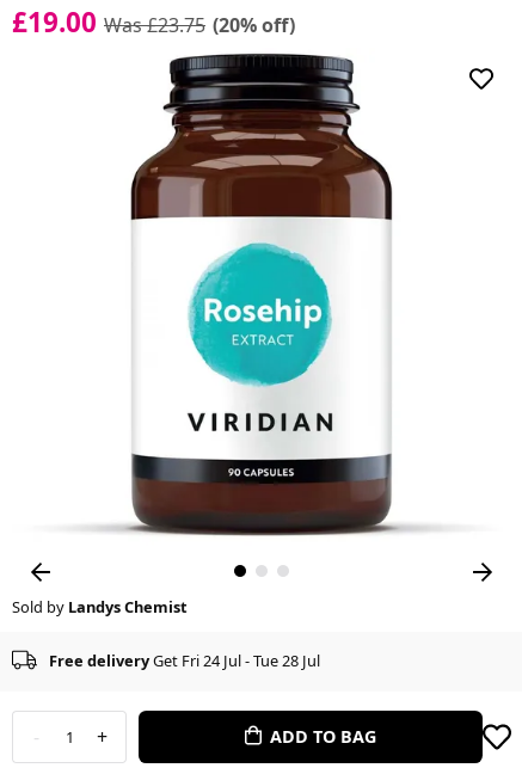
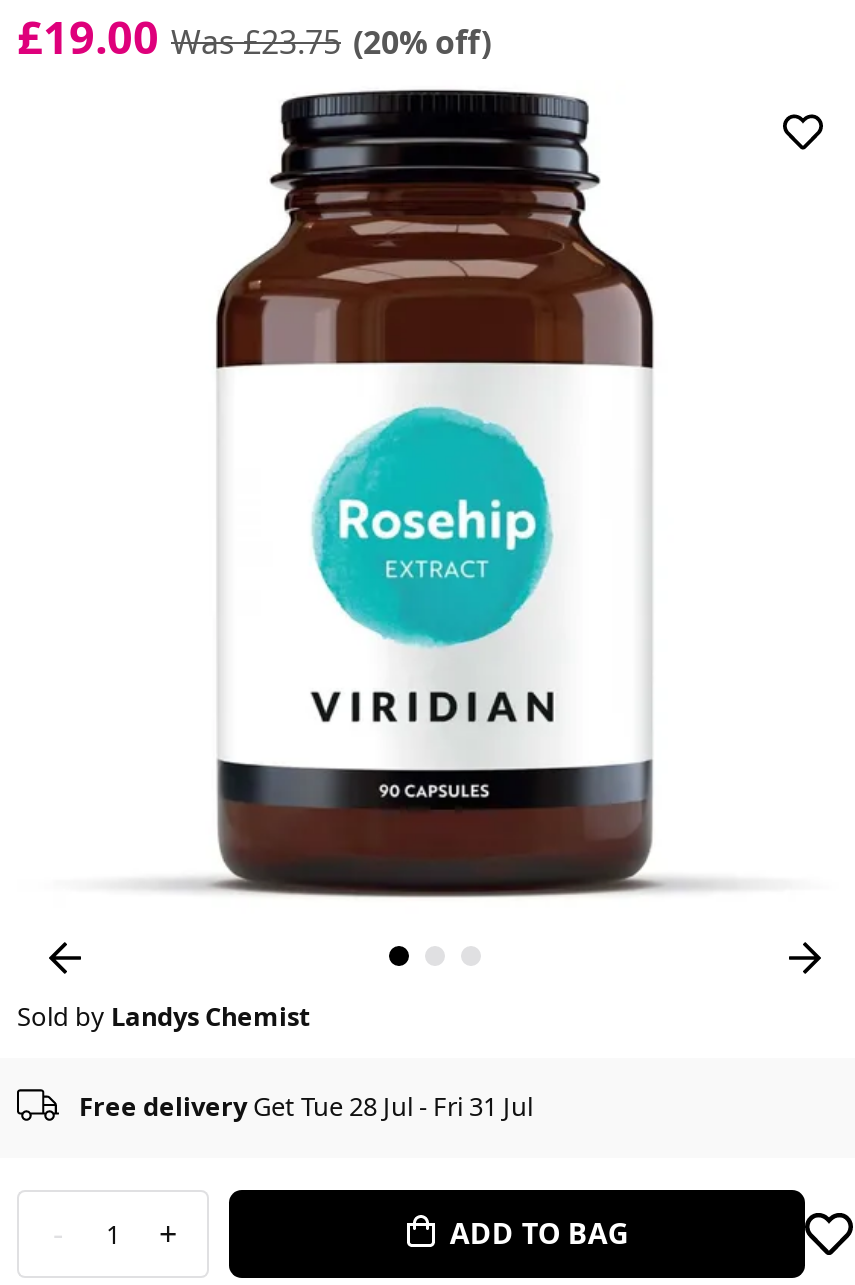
- Free deliveryGet Fri 24 Jul - Tue 28 Jul
+ Free deliveryGet Tue 28 Jul - Fri 31 Jul
